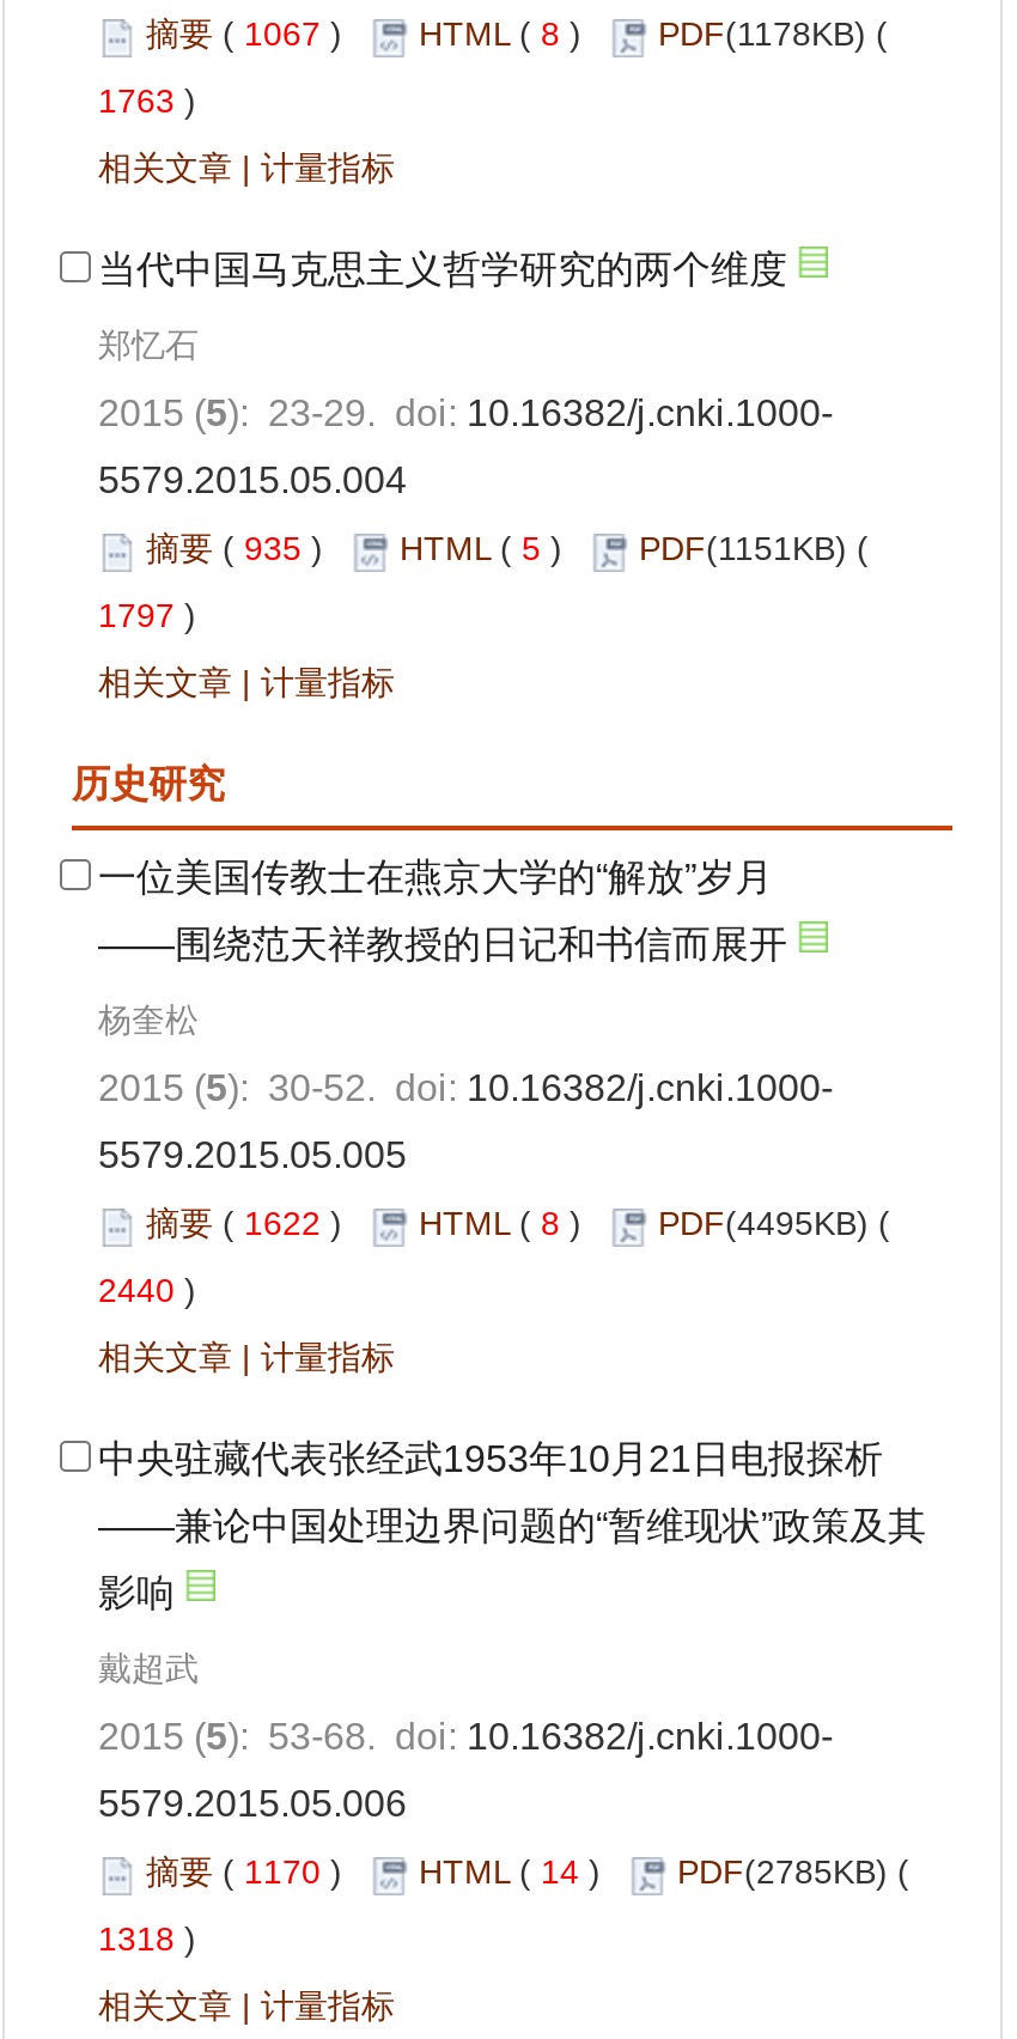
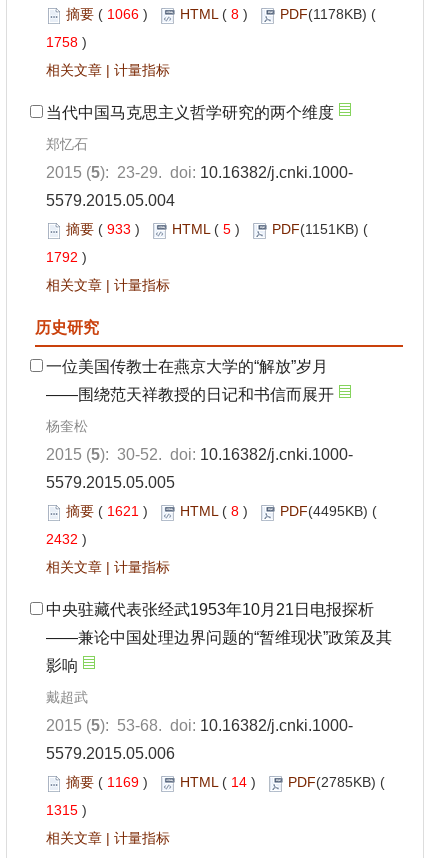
- 摘要(1067) HTML (8) PDF(1178KB) (
+ 摘要(1066) HTML (8) PDF(1178KB) (

- 1763)
+ 1758)

- 摘要(935) HTML (5) PDF(1151KB) (
+ 摘要(933) HTML (5) PDF(1151KB) (

- 1797)
+ 1792)

- 摘要(1622) HTML (8) PDF(4495KB) (
+ 摘要(1621) HTML (8) PDF(4495KB) (

- 2440)
+ 2432)

- 摘要(1170) HTML (14) PDF(2785KB) (
+ 摘要(1169) HTML (14) PDF(2785KB) (

- 1318)
+ 1315)
